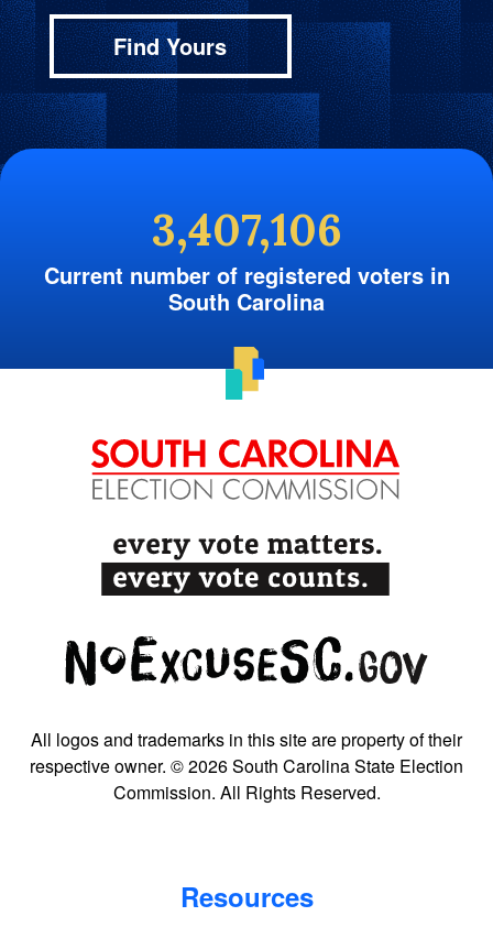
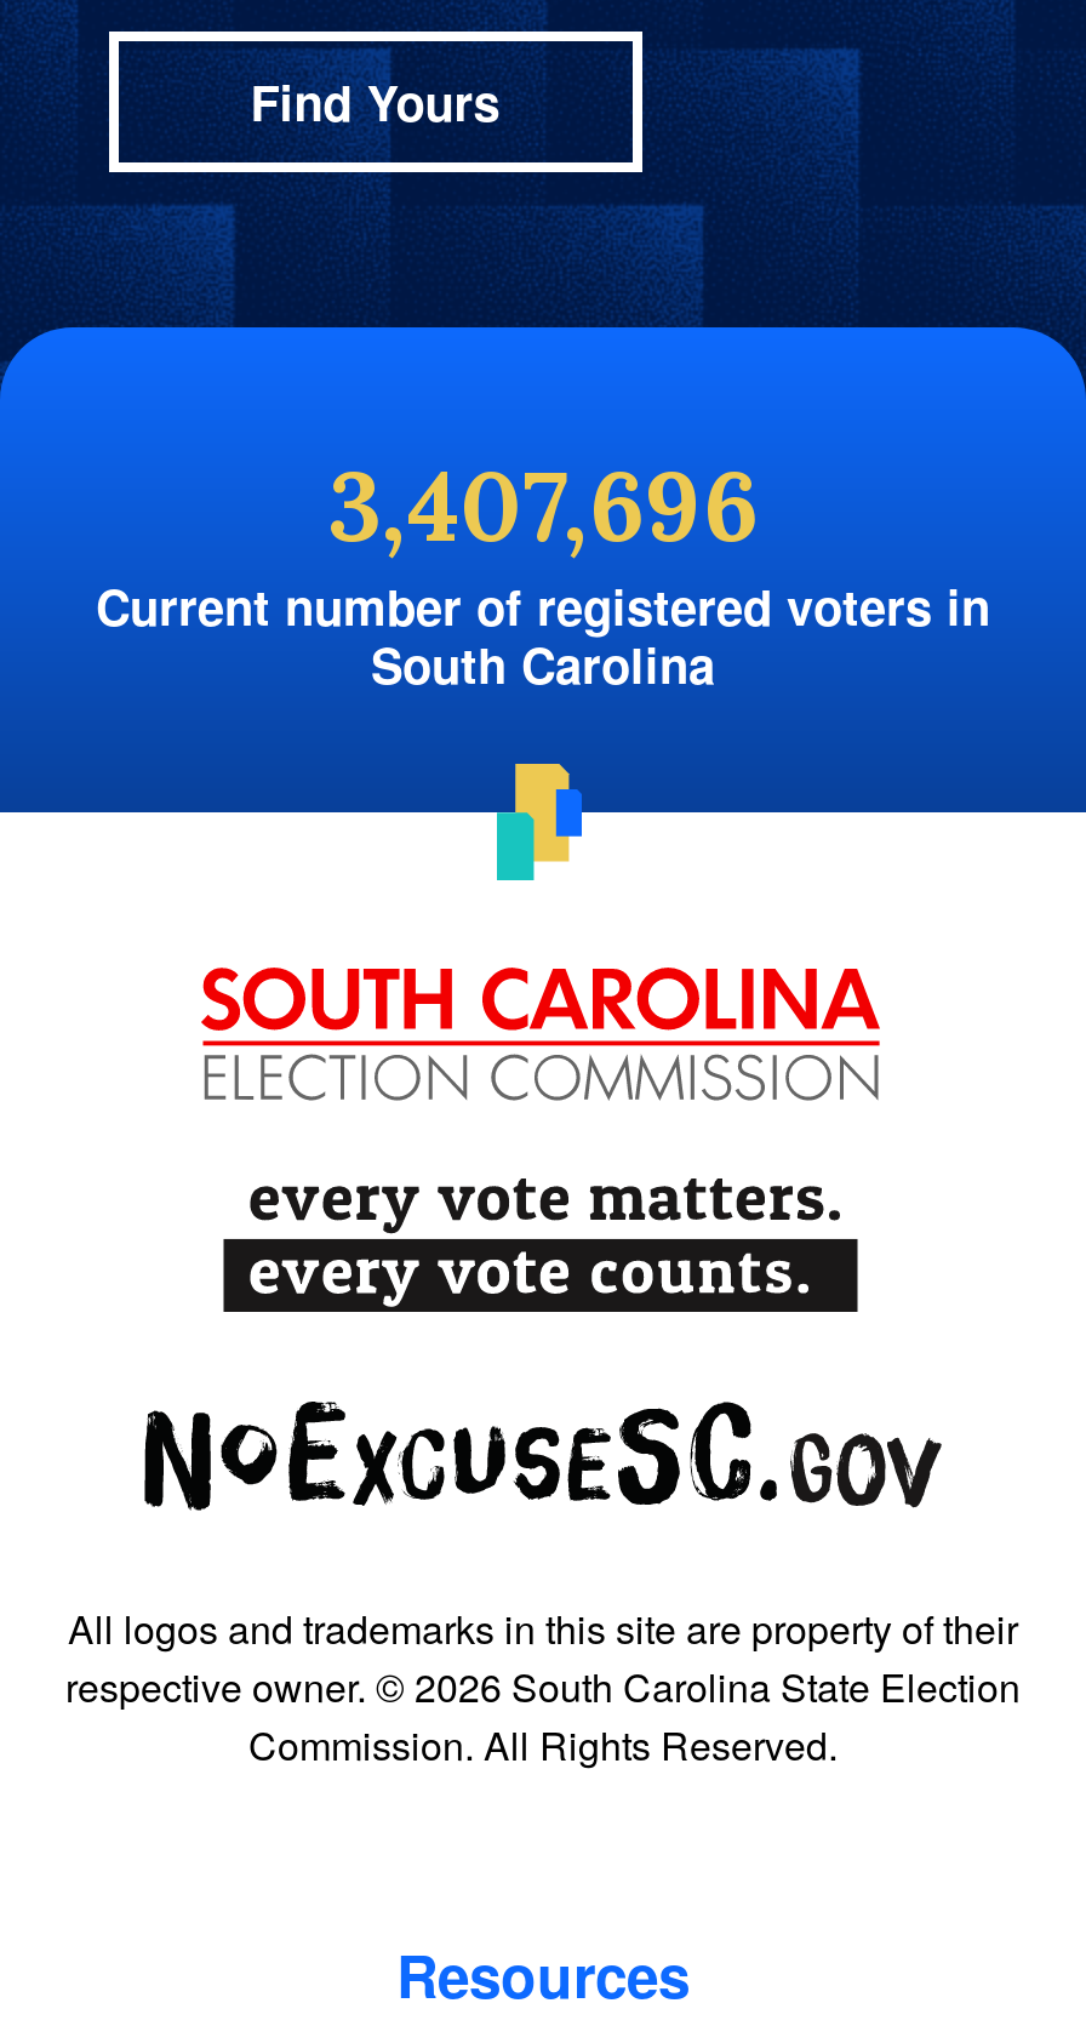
- 3,407,106
+ 3,407,696
